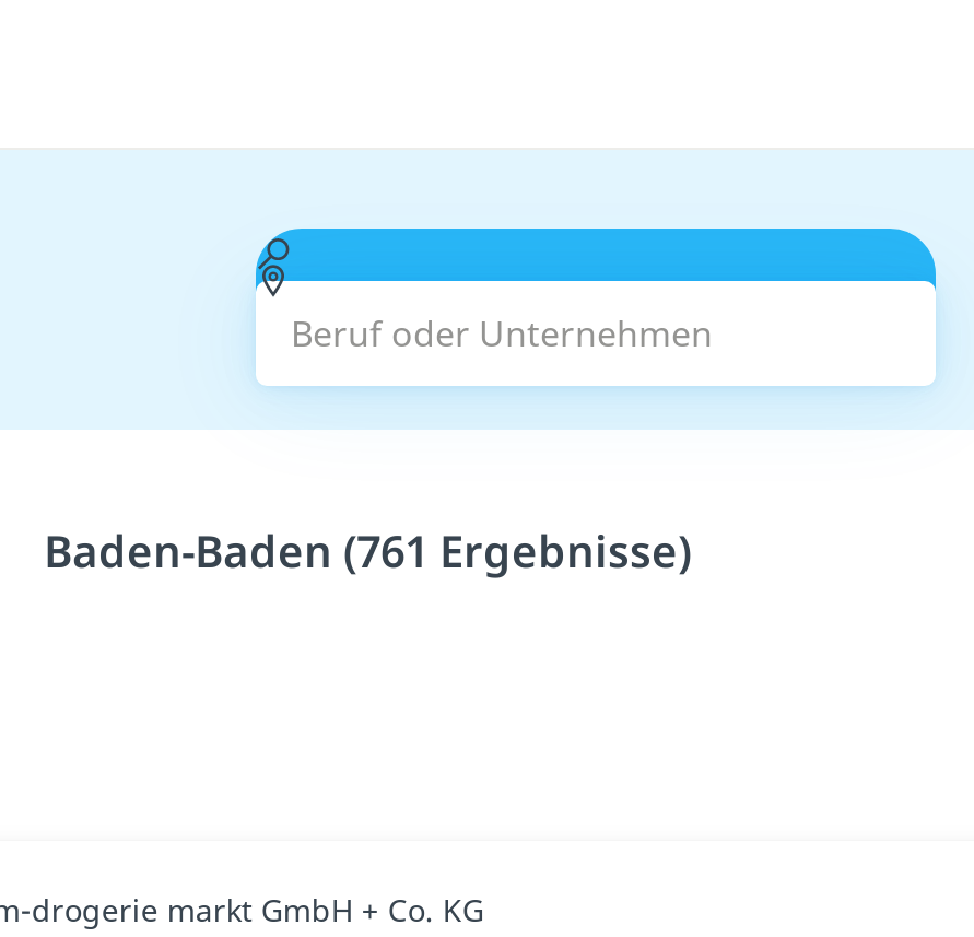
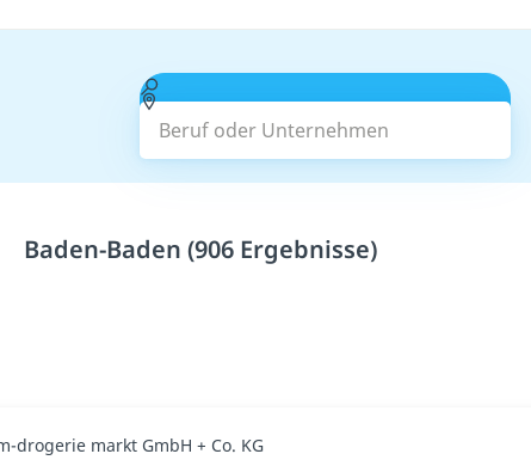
- Baden-Baden (761 Ergebnisse)
+ Baden-Baden (906 Ergebnisse)
